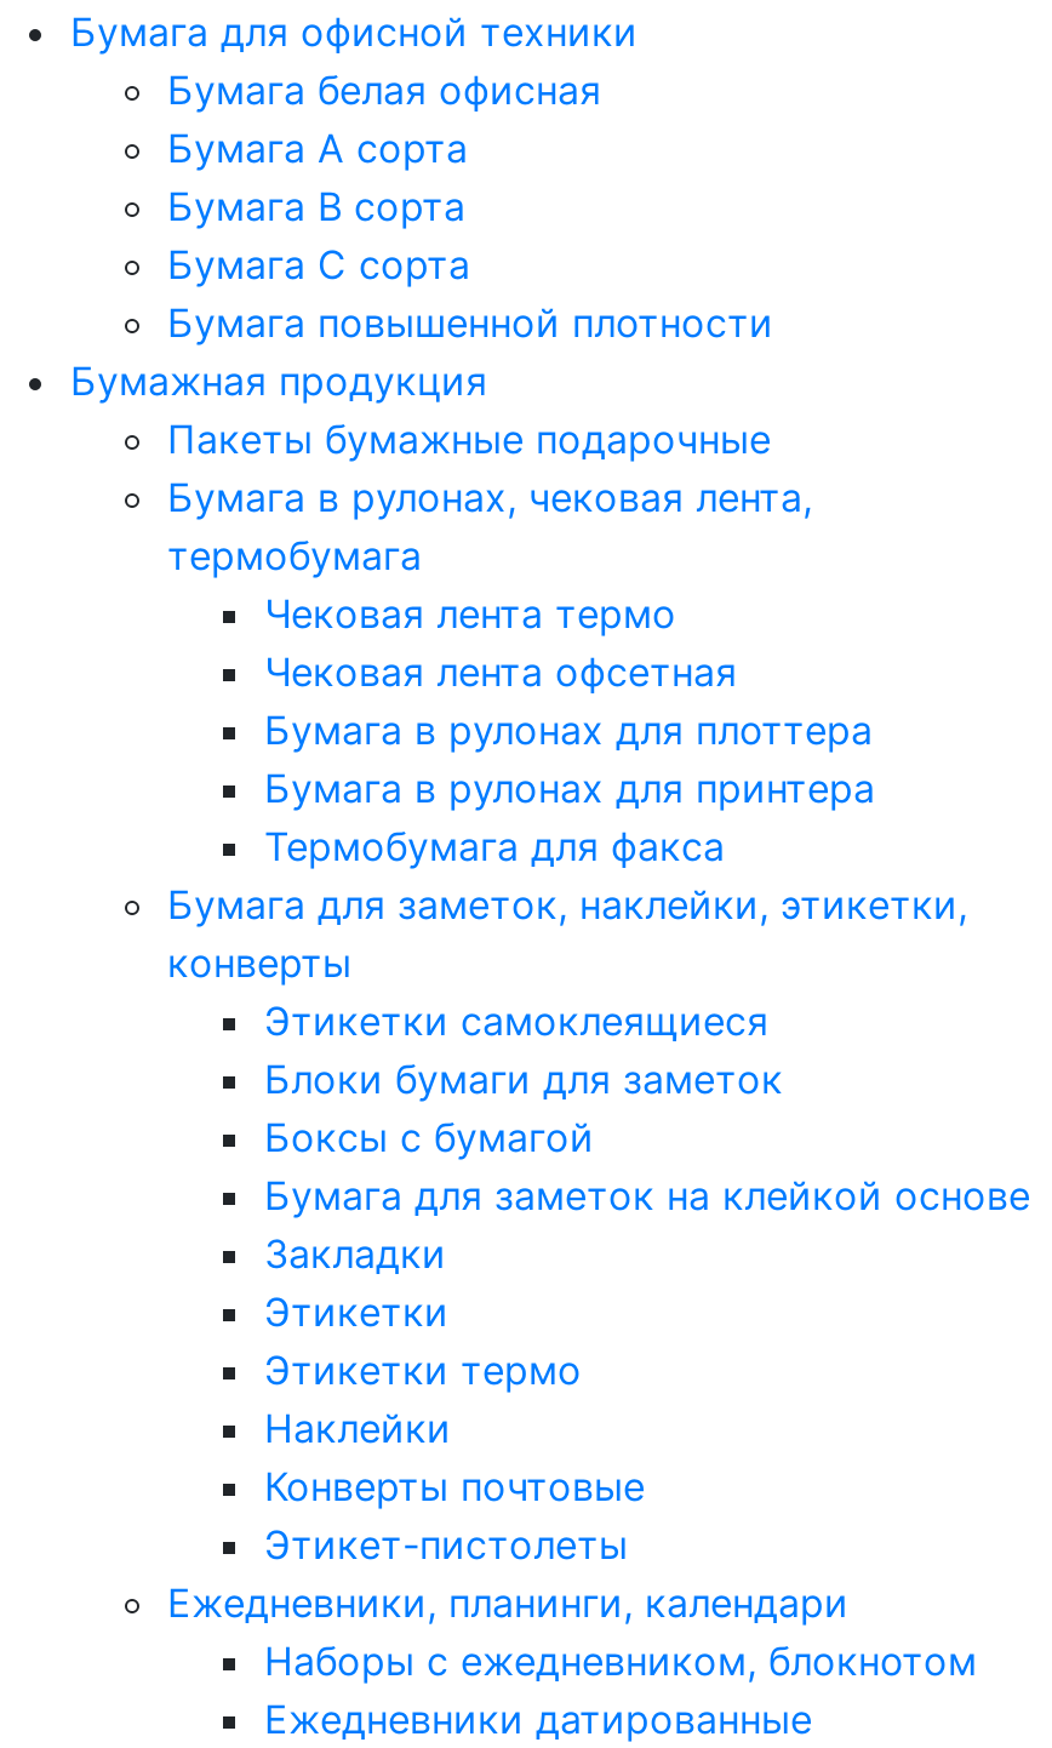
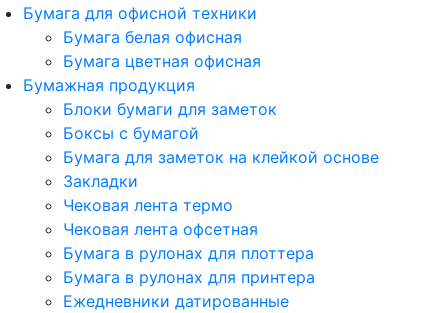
- Бумага A сорта
- Бумага B сорта
- Бумага C сорта
- Бумага повышенной плотности
+ Бумага цветная офисная

- Пакеты бумажные подарочные
- Бумага в рулонах, чековая лента,
- термобумага
- Термобумага для факса
- Бумага для заметок, наклейки, этикетки,
- конверты
- Этикетки самоклеящиеся

moved down: Чековая лента термо | Чековая лента офсетная | Бумага в рулонах для плоттера | Бумага в рулонах для принтера

- Этикетки
- Этикетки термо
- Наклейки
- Конверты почтовые
- Этикет-пистолеты
- Ежедневники, планинги, календари
- Наборы с ежедневником, блокнотом
